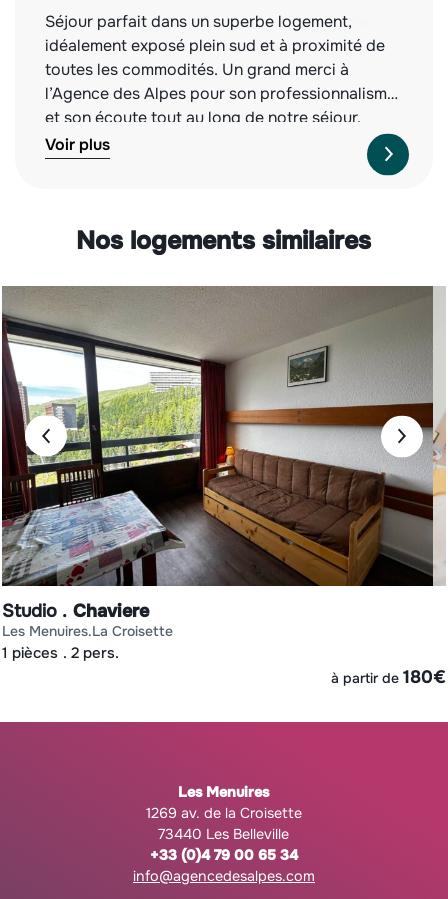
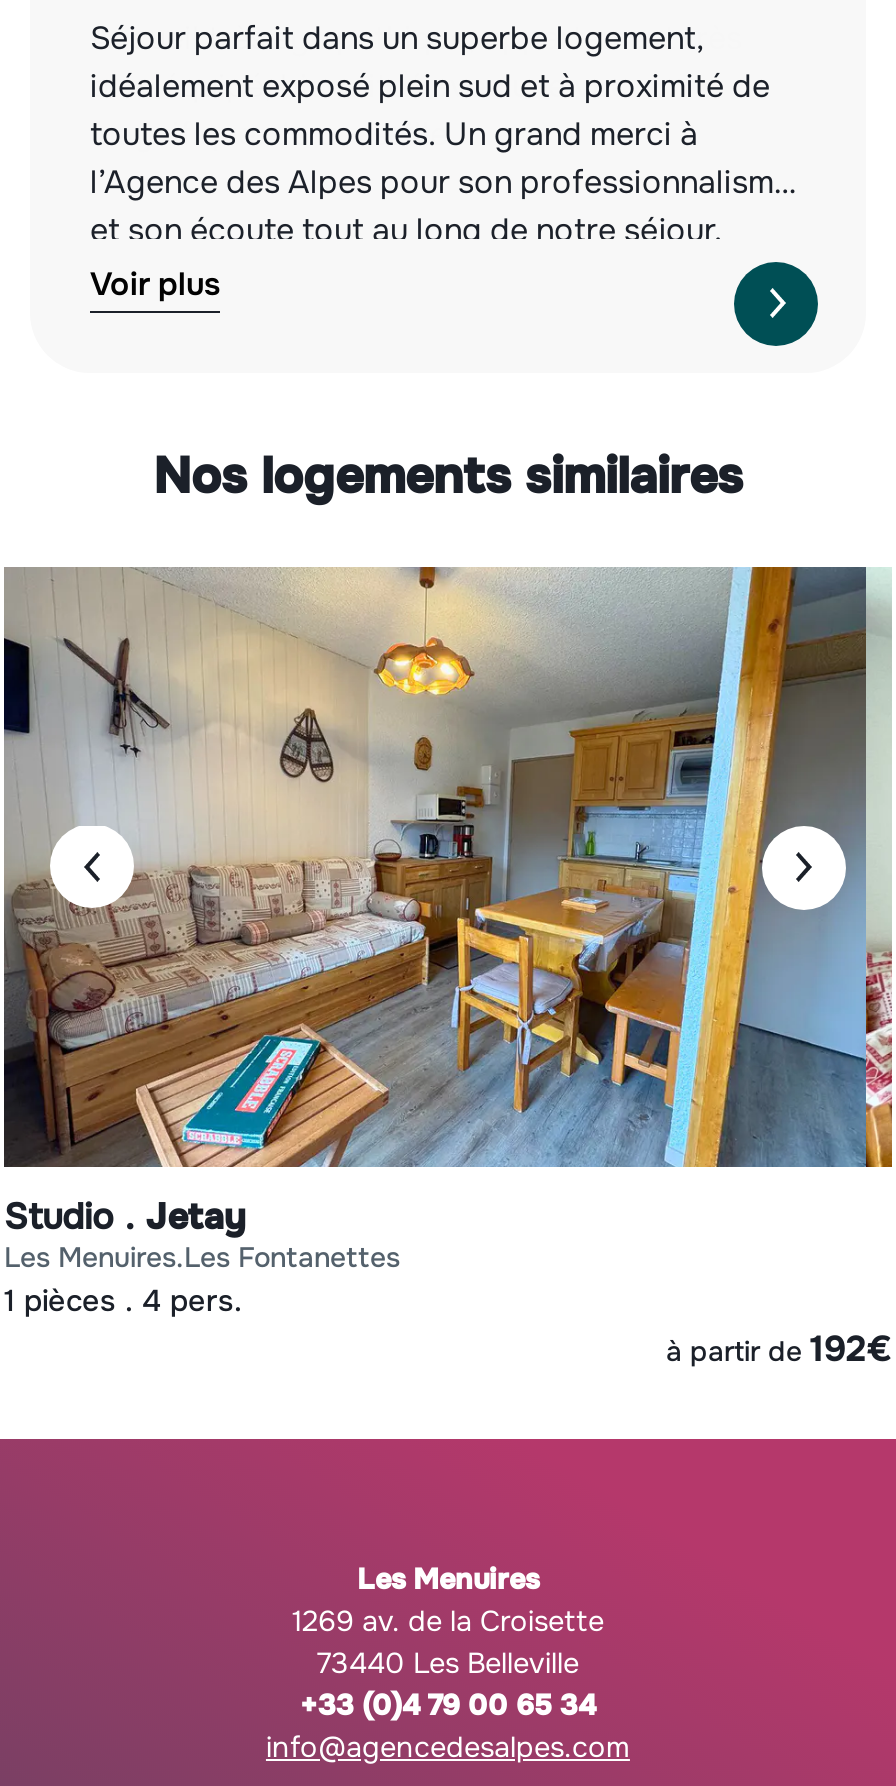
- [image]
- Chaviere
+ [image]
+ Jetay

- la croisette
+ les fontanettes

- 1 pièces 2 pers.
+ 1 pièces 4 pers.

- à partir de 180€
+ à partir de 192€
